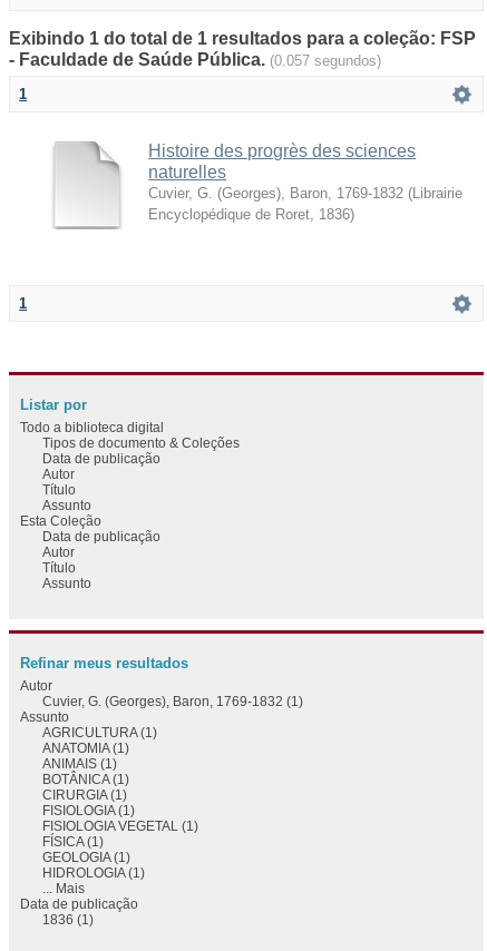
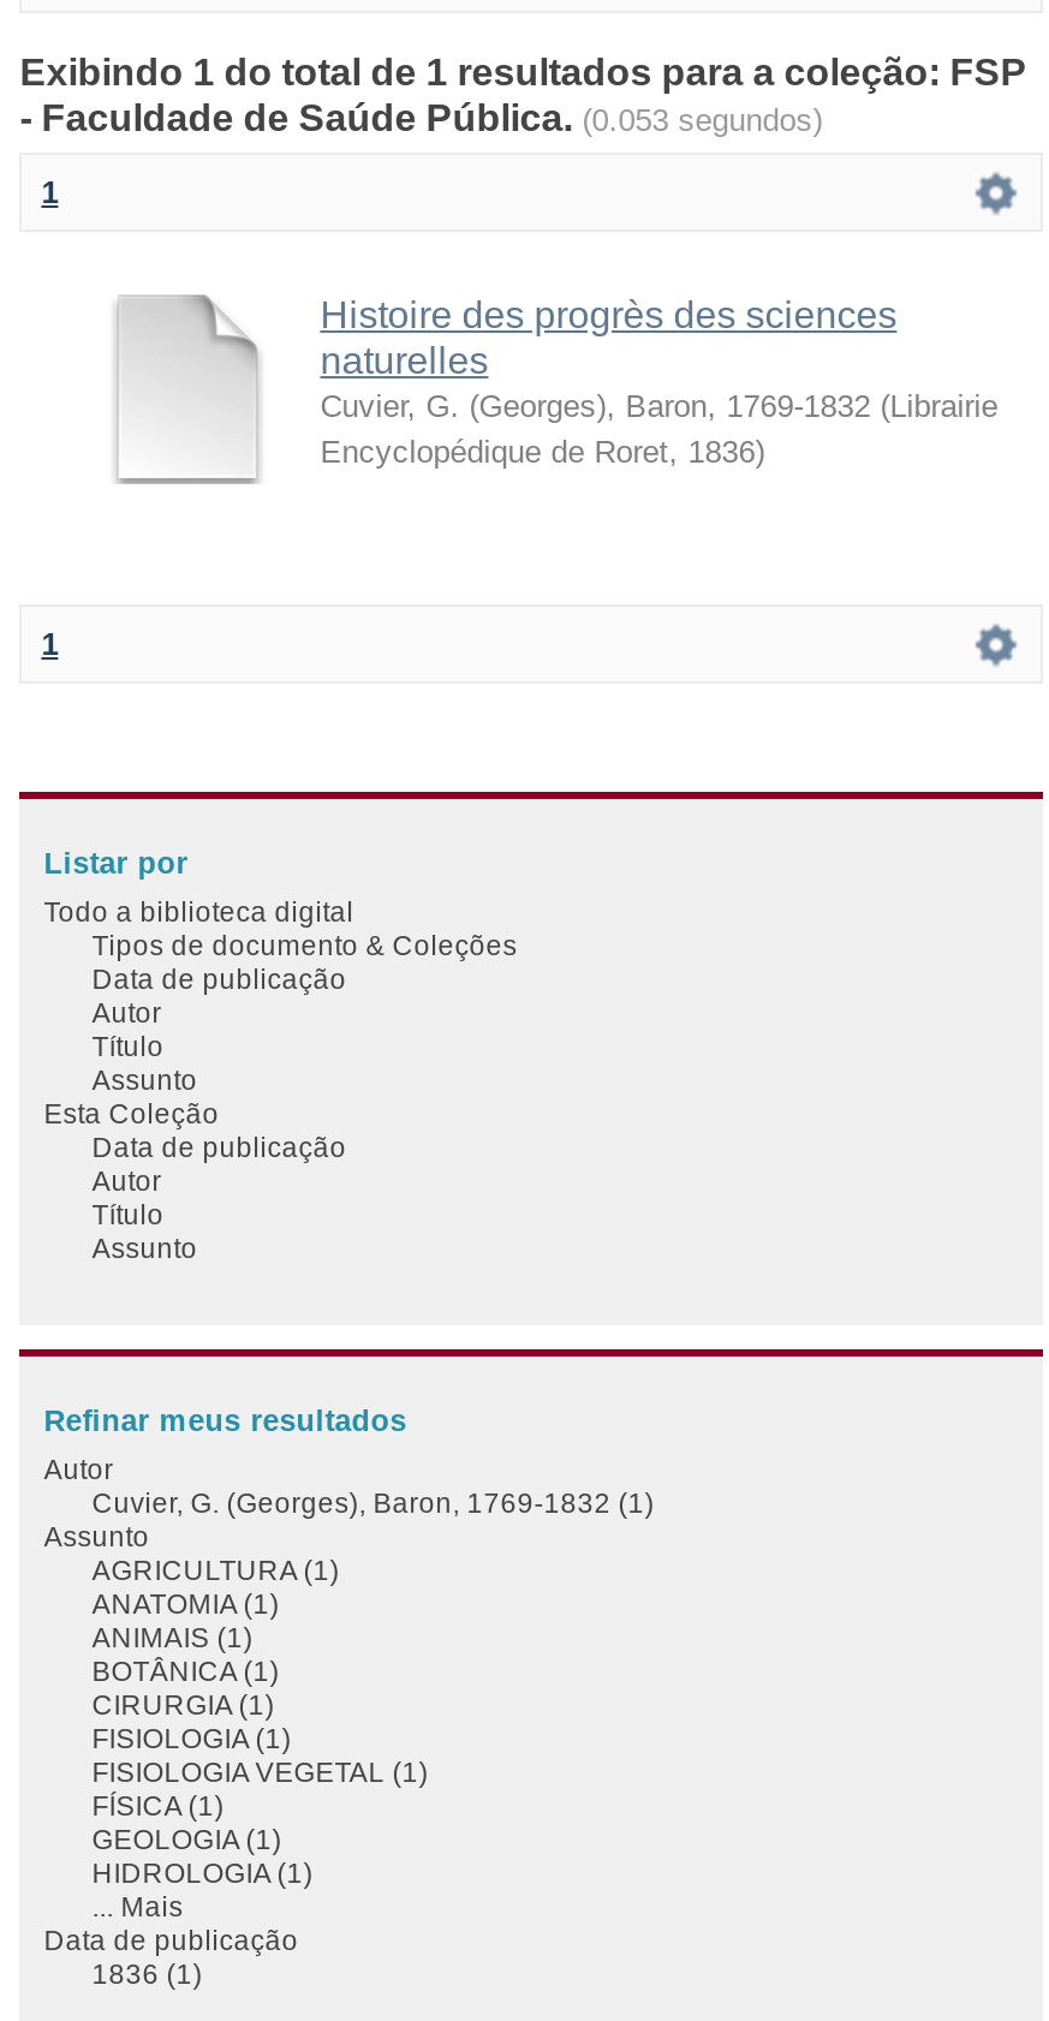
- - Faculdade de Saúde Pública. (0.057 segundos)
+ - Faculdade de Saúde Pública. (0.053 segundos)
